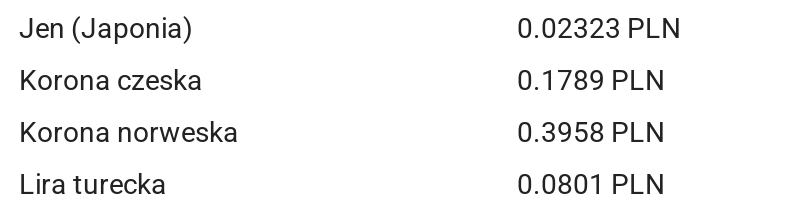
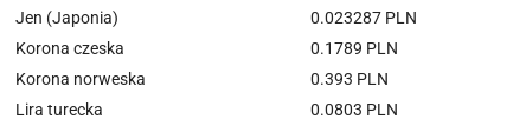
- 0.02323 PLN
+ 0.023287 PLN

- 0.3958 PLN
+ 0.393 PLN

- 0.0801 PLN
+ 0.0803 PLN
